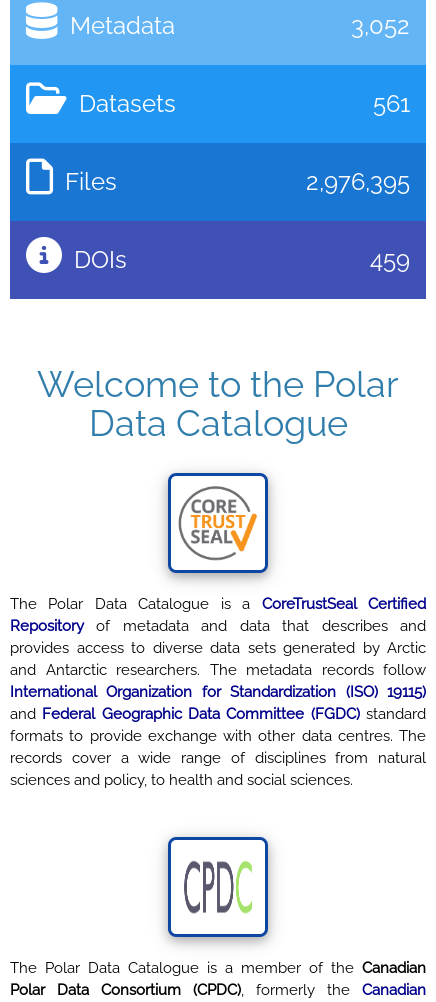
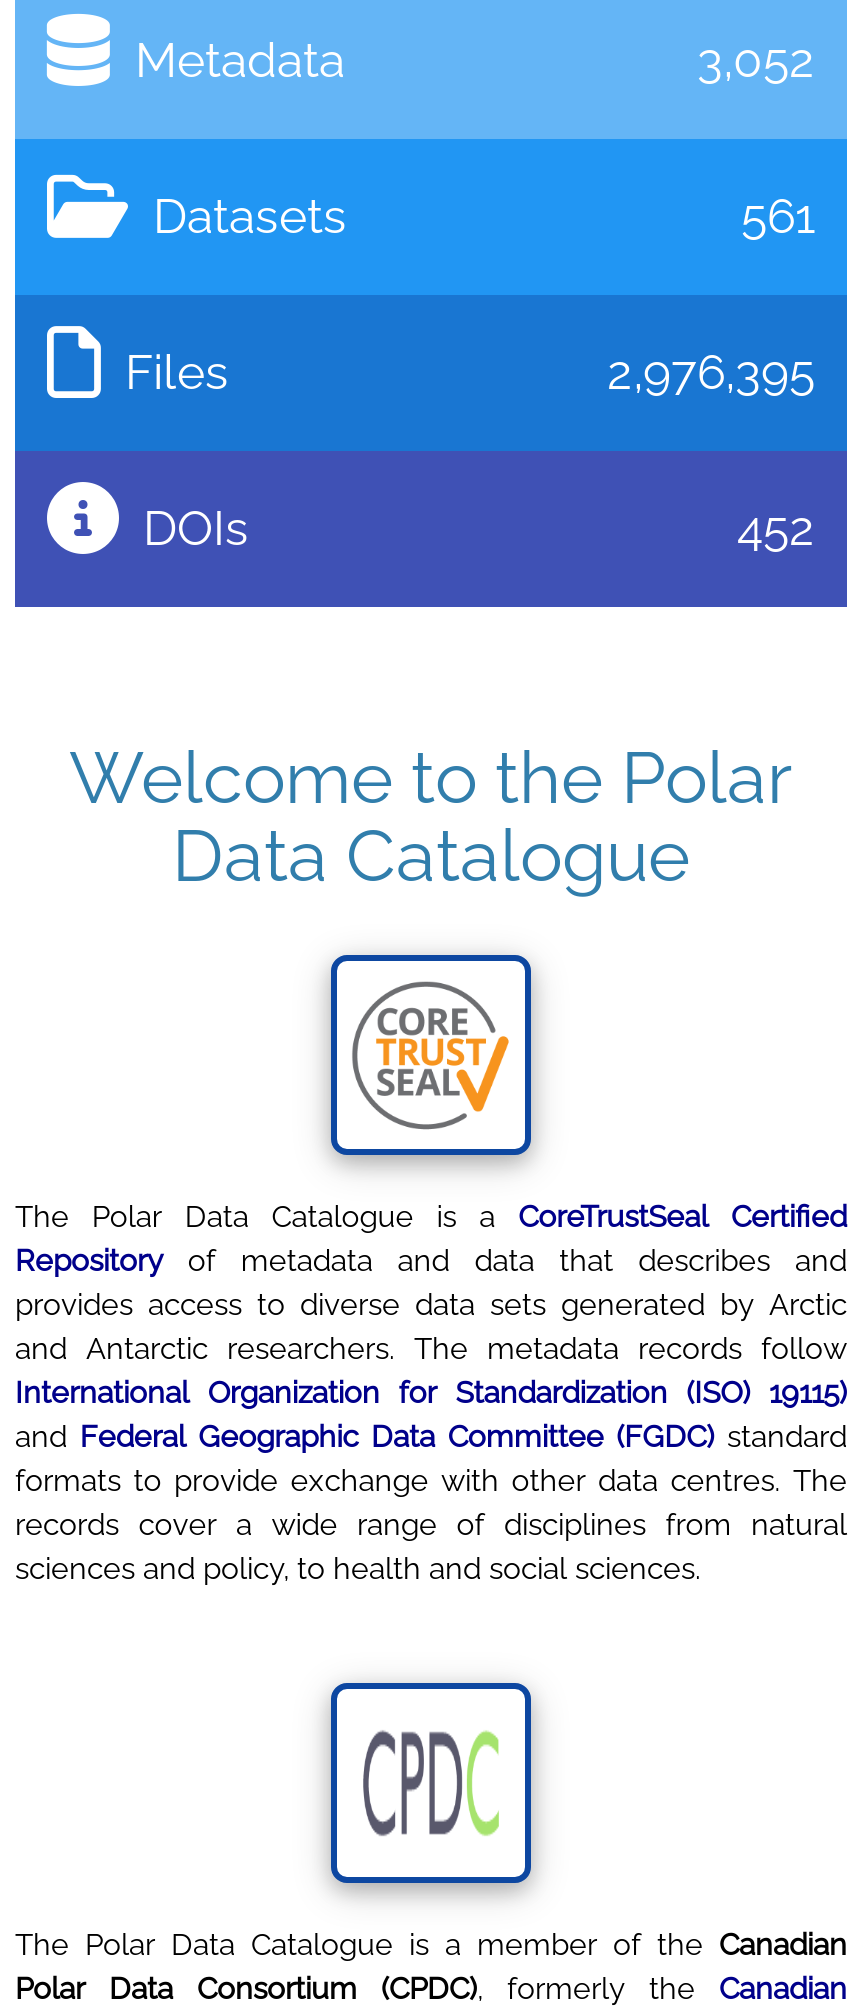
- 459
+ 452
